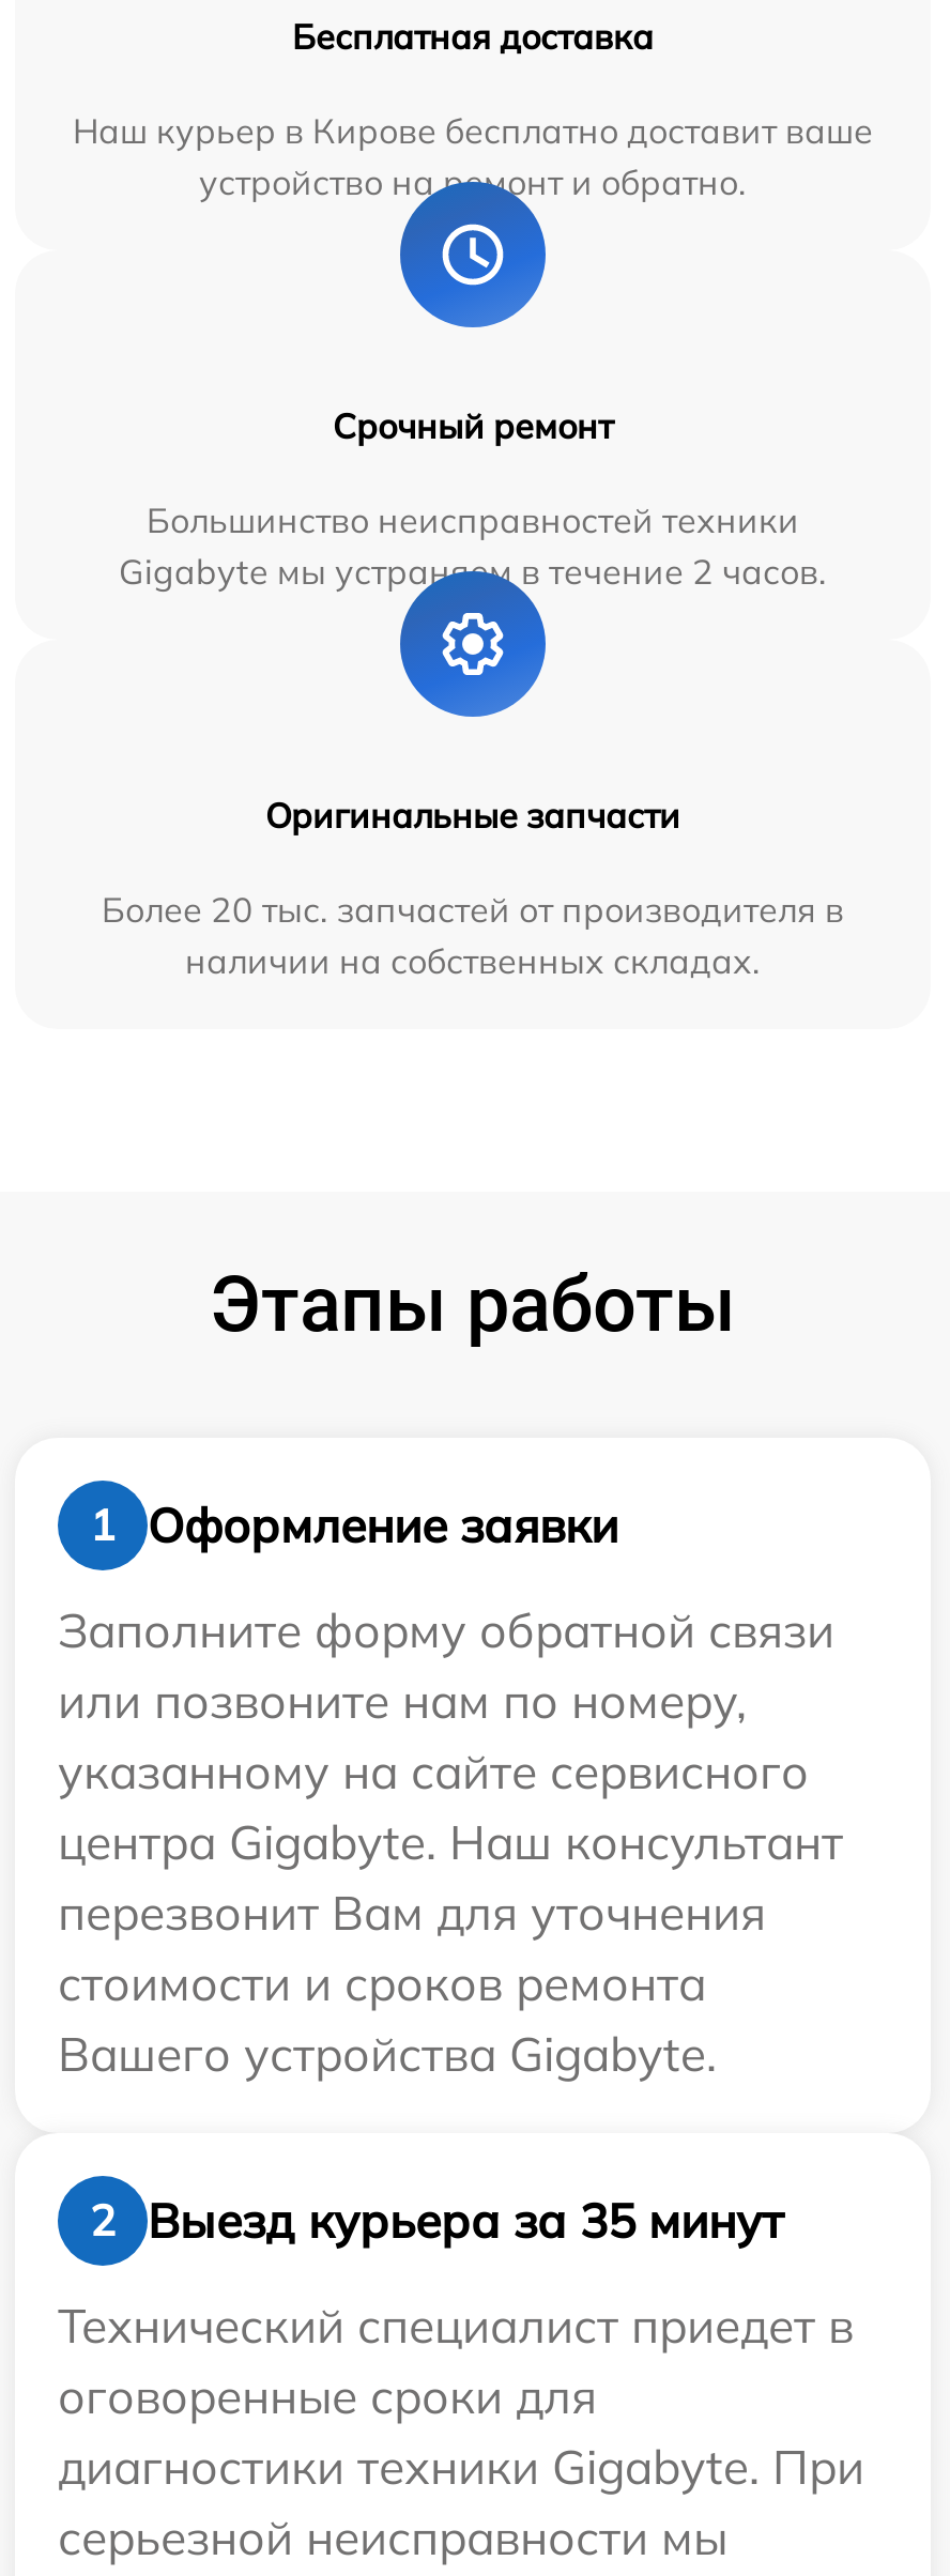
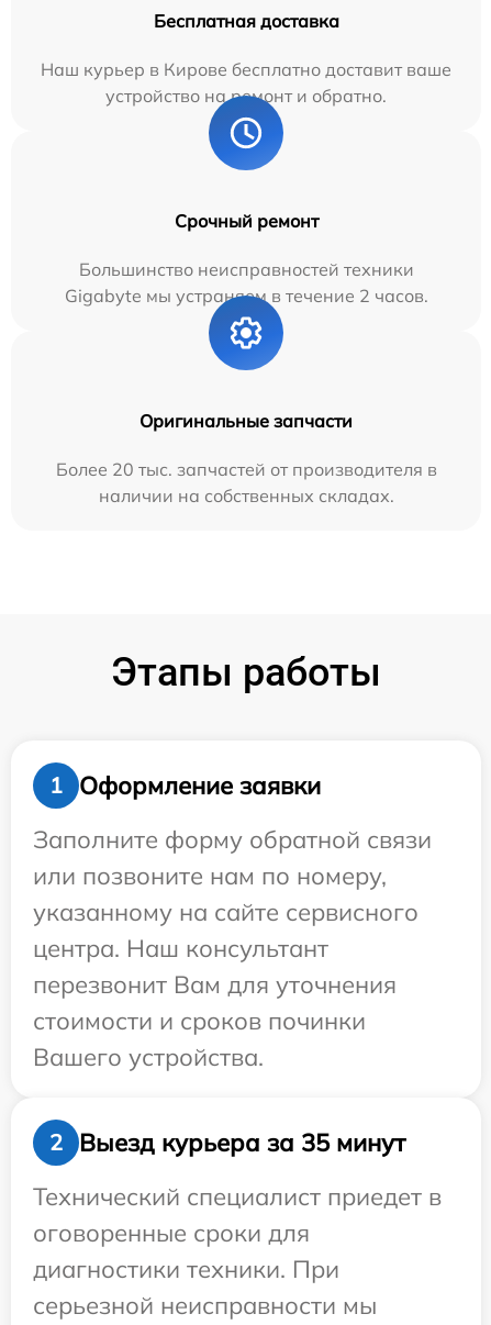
- центра Gigabyte. Наш консультант
+ центра. Наш консультант

- стоимости и сроков ремонта
- Вашего устройства Gigabyte.
+ стоимости и сроков починки
+ Вашего устройства.

- диагностики техники Gigabyte. При
+ диагностики техники. При
